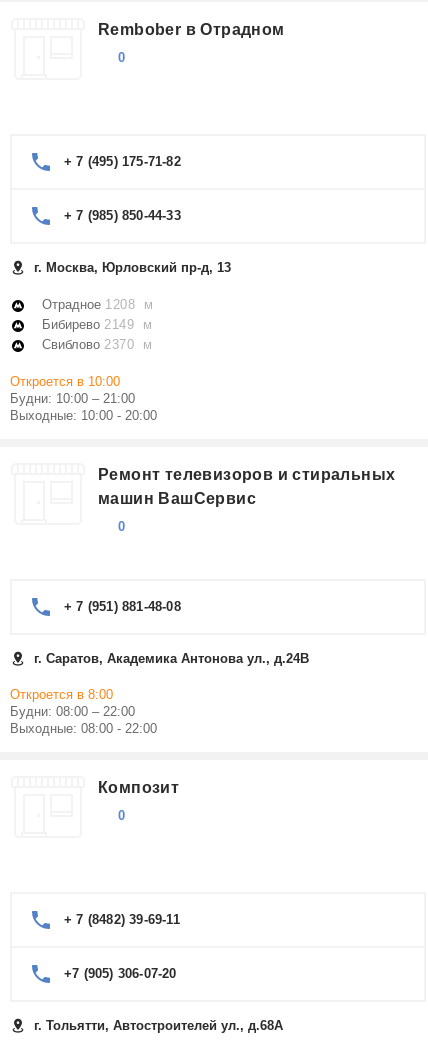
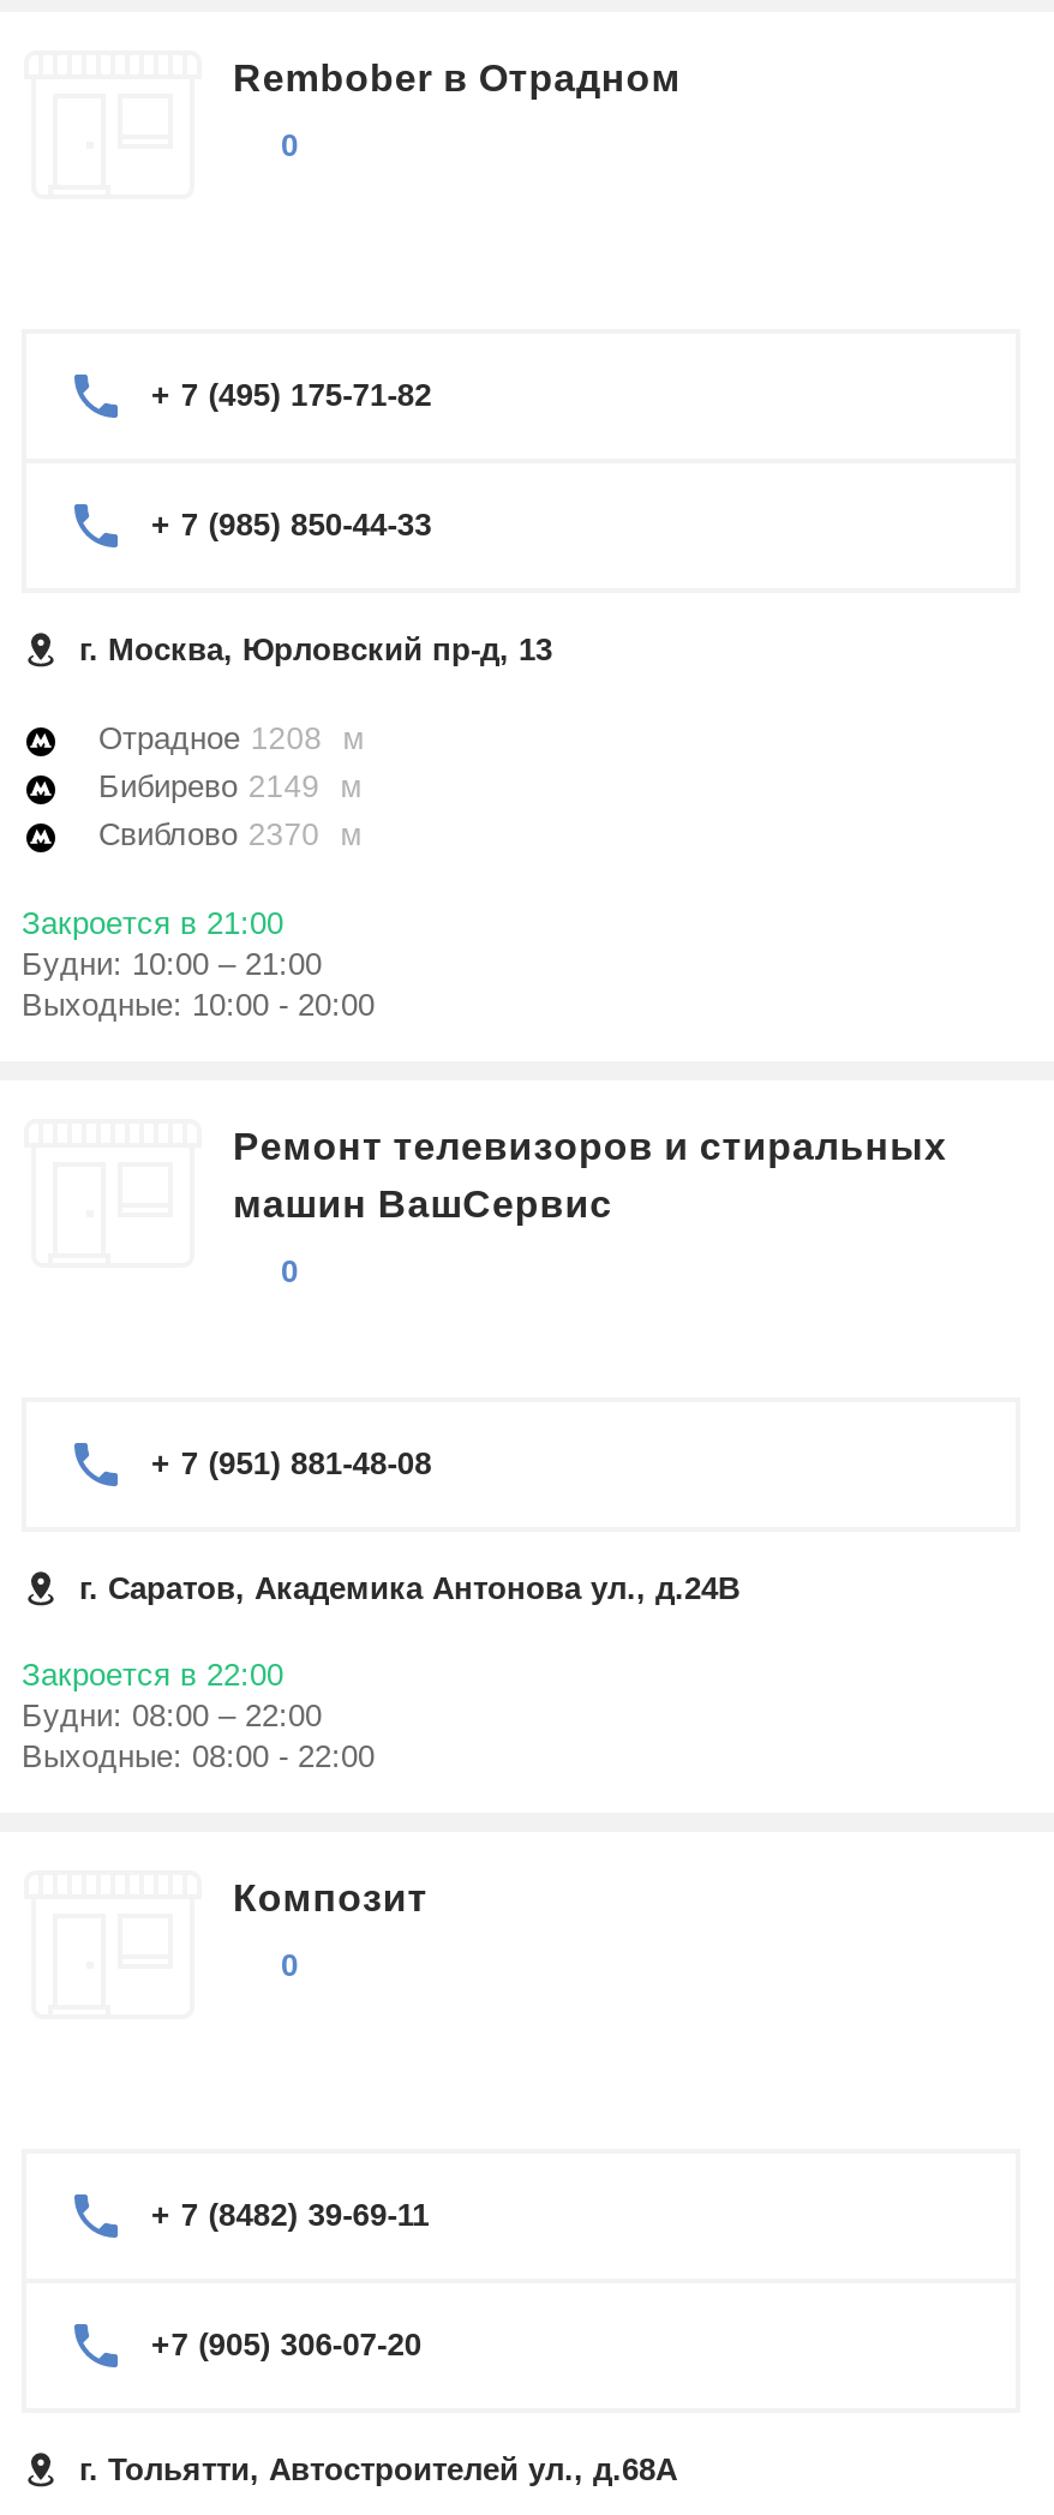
- Откроется в 10:00
+ Закроется в 21:00

- Откроется в 8:00
+ Закроется в 22:00
